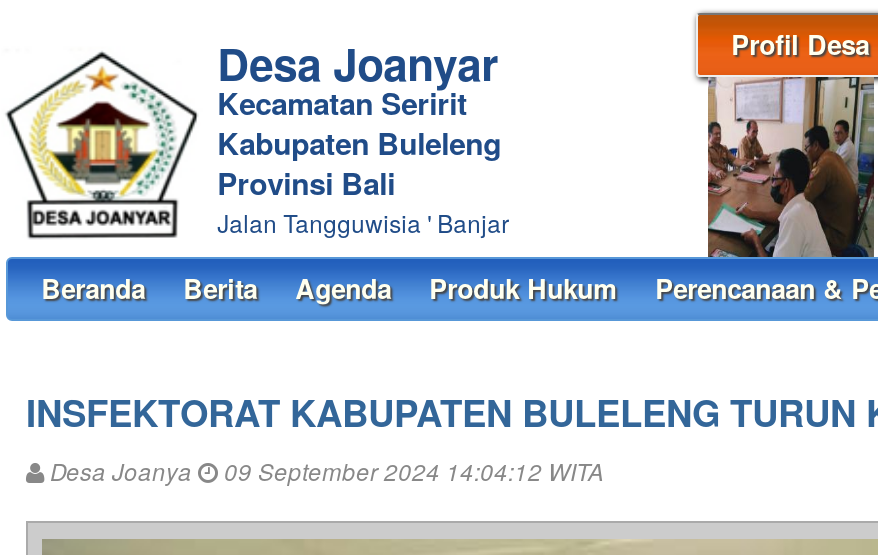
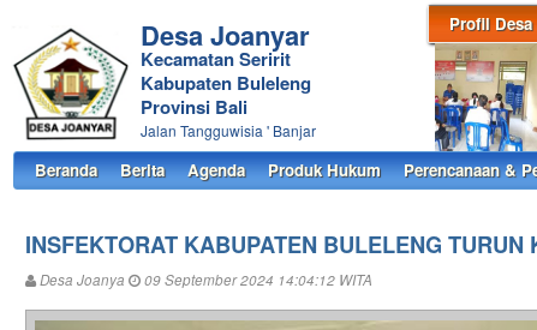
- [image]
+ [image]
